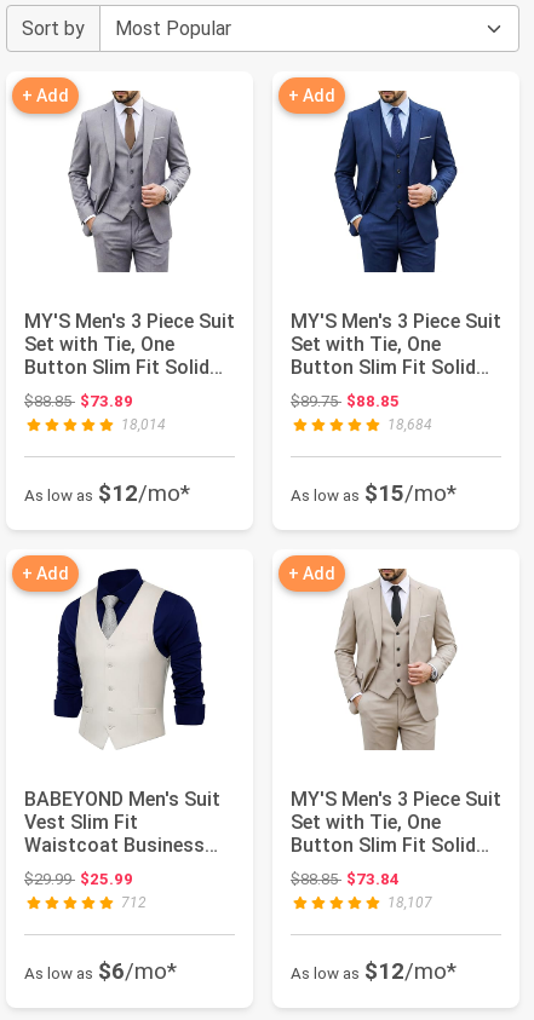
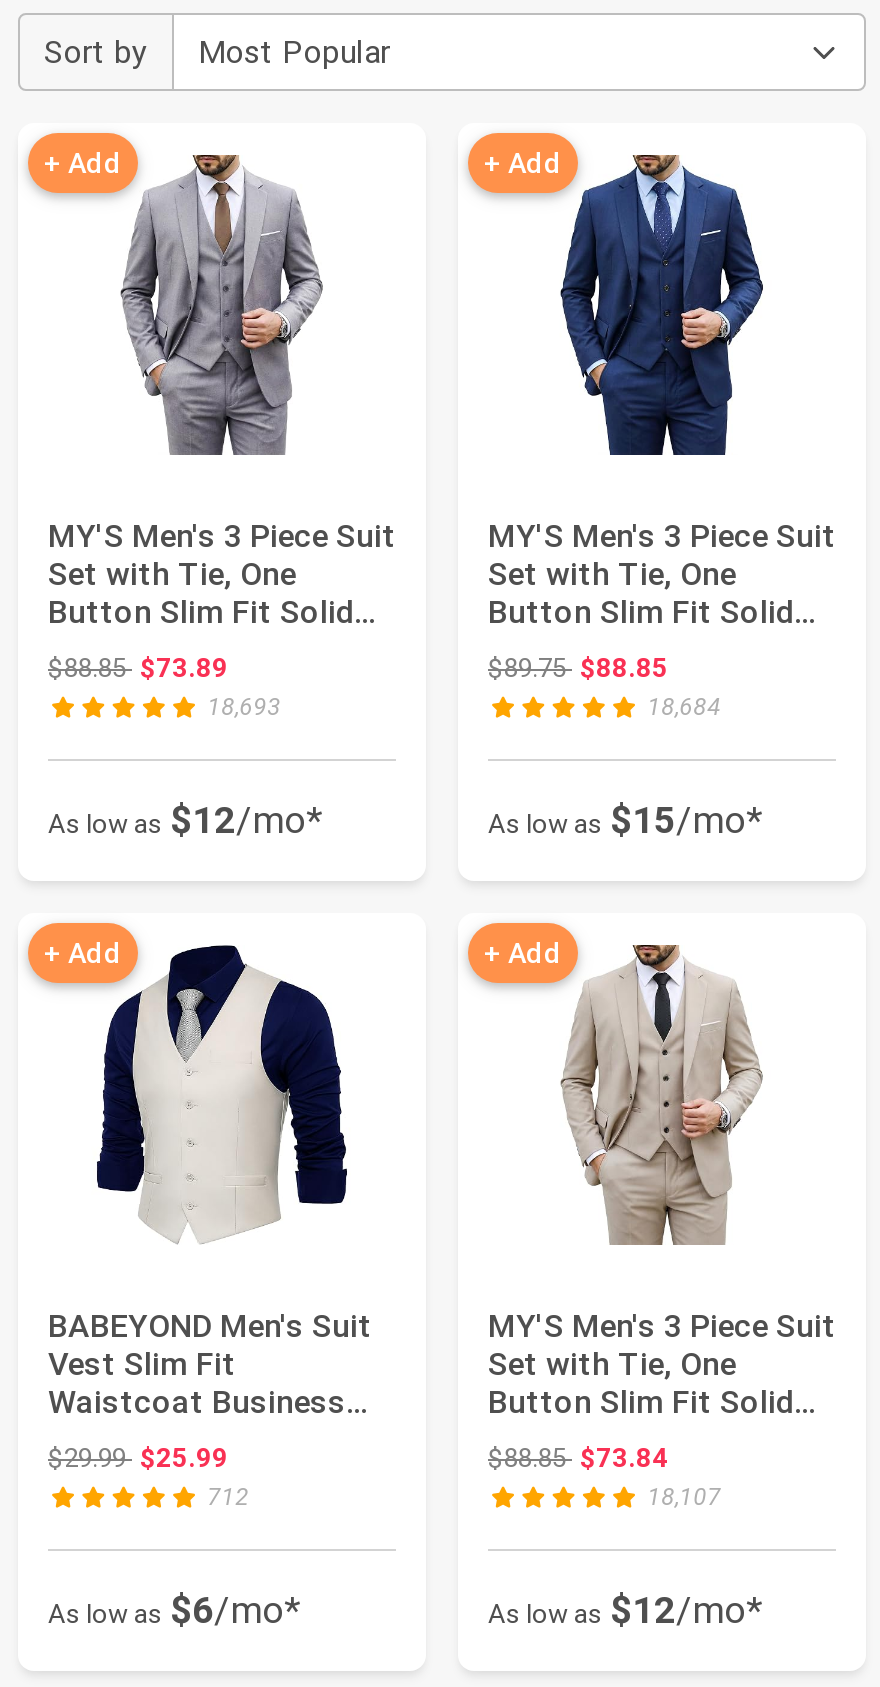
- 18,014
+ 18,693
